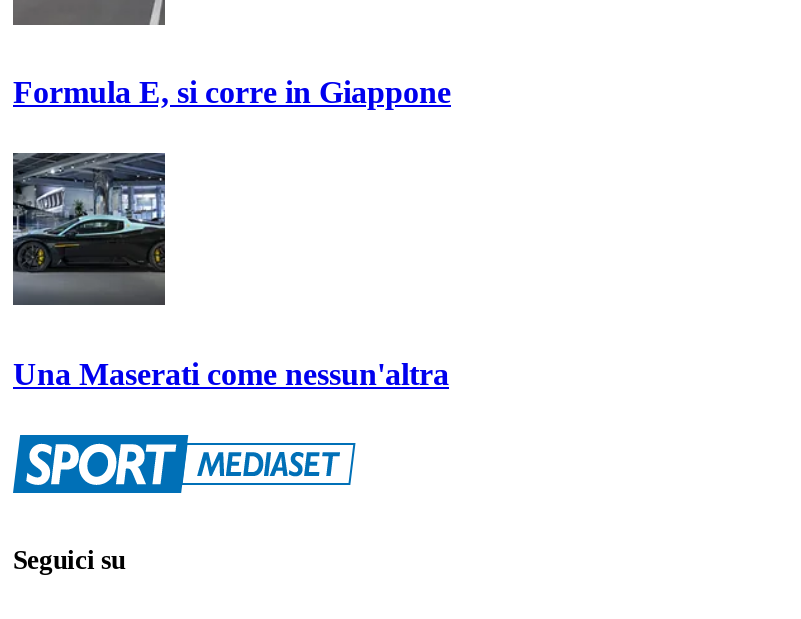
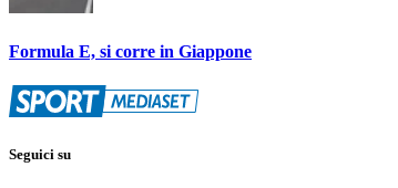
- [image]
- Una Maserati come nessun'altra
